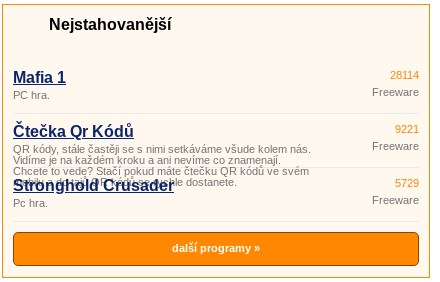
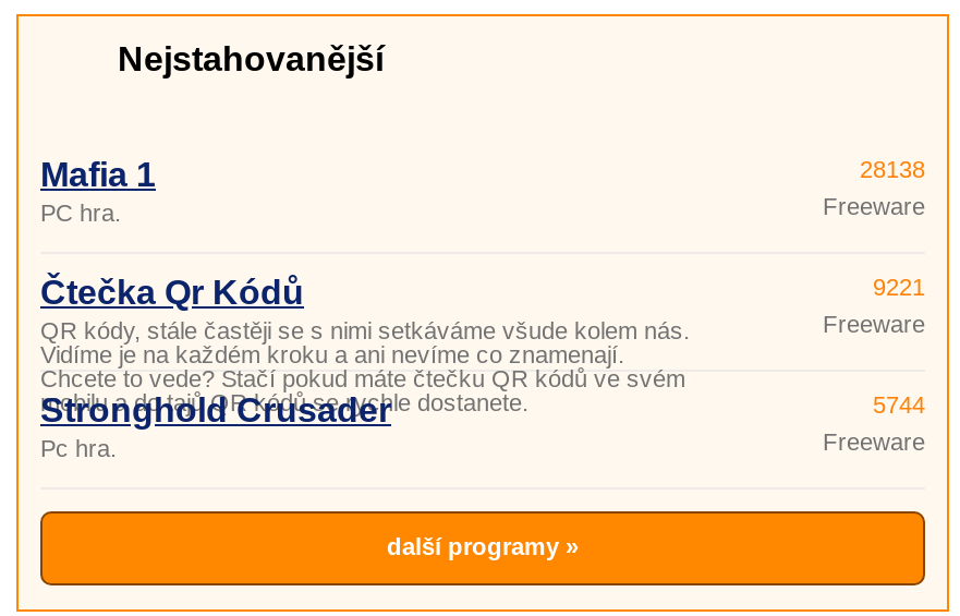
- 28114
+ 28138

- 5729
+ 5744
